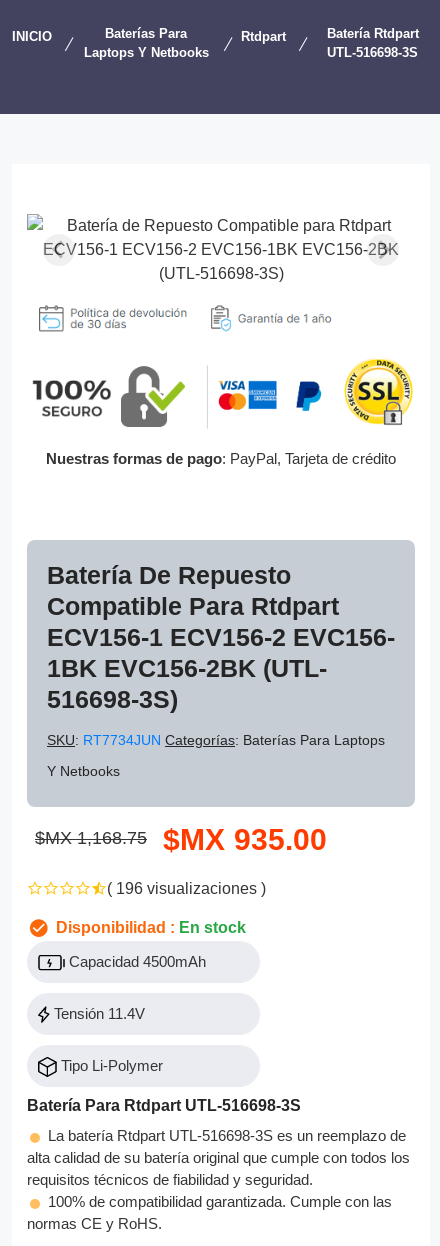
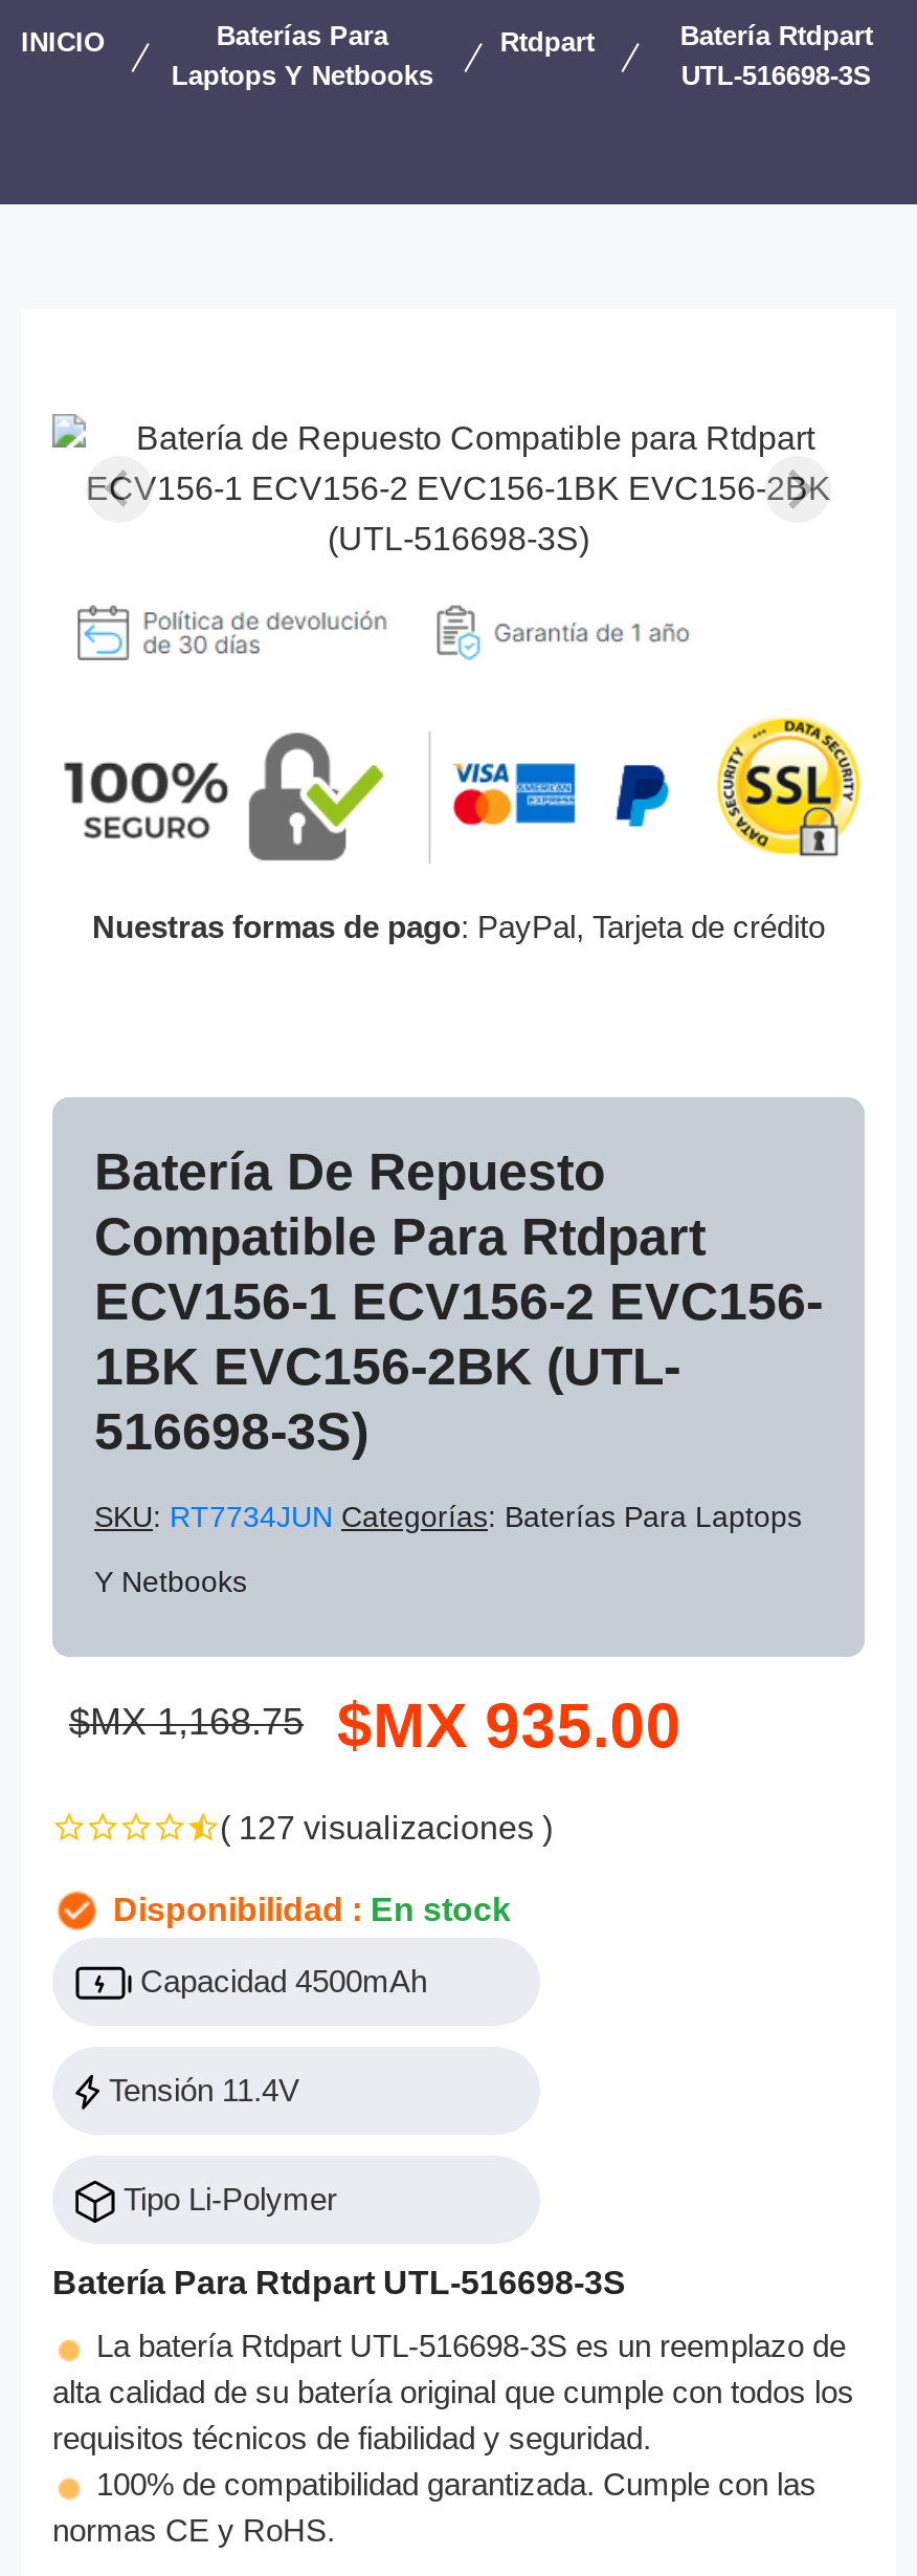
- ( 196 visualizaciones )
+ ( 127 visualizaciones )
